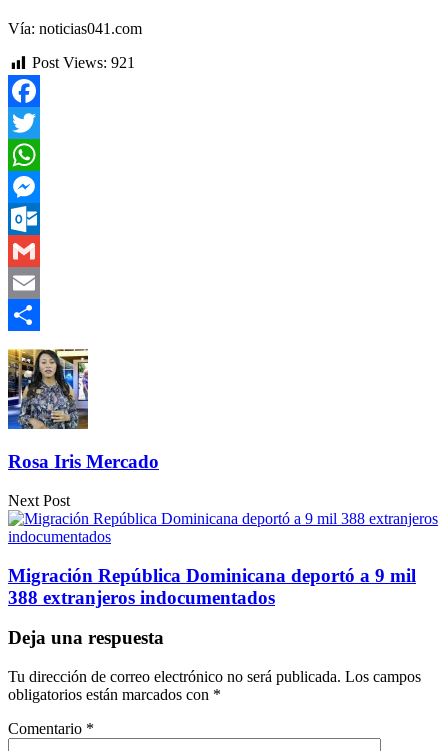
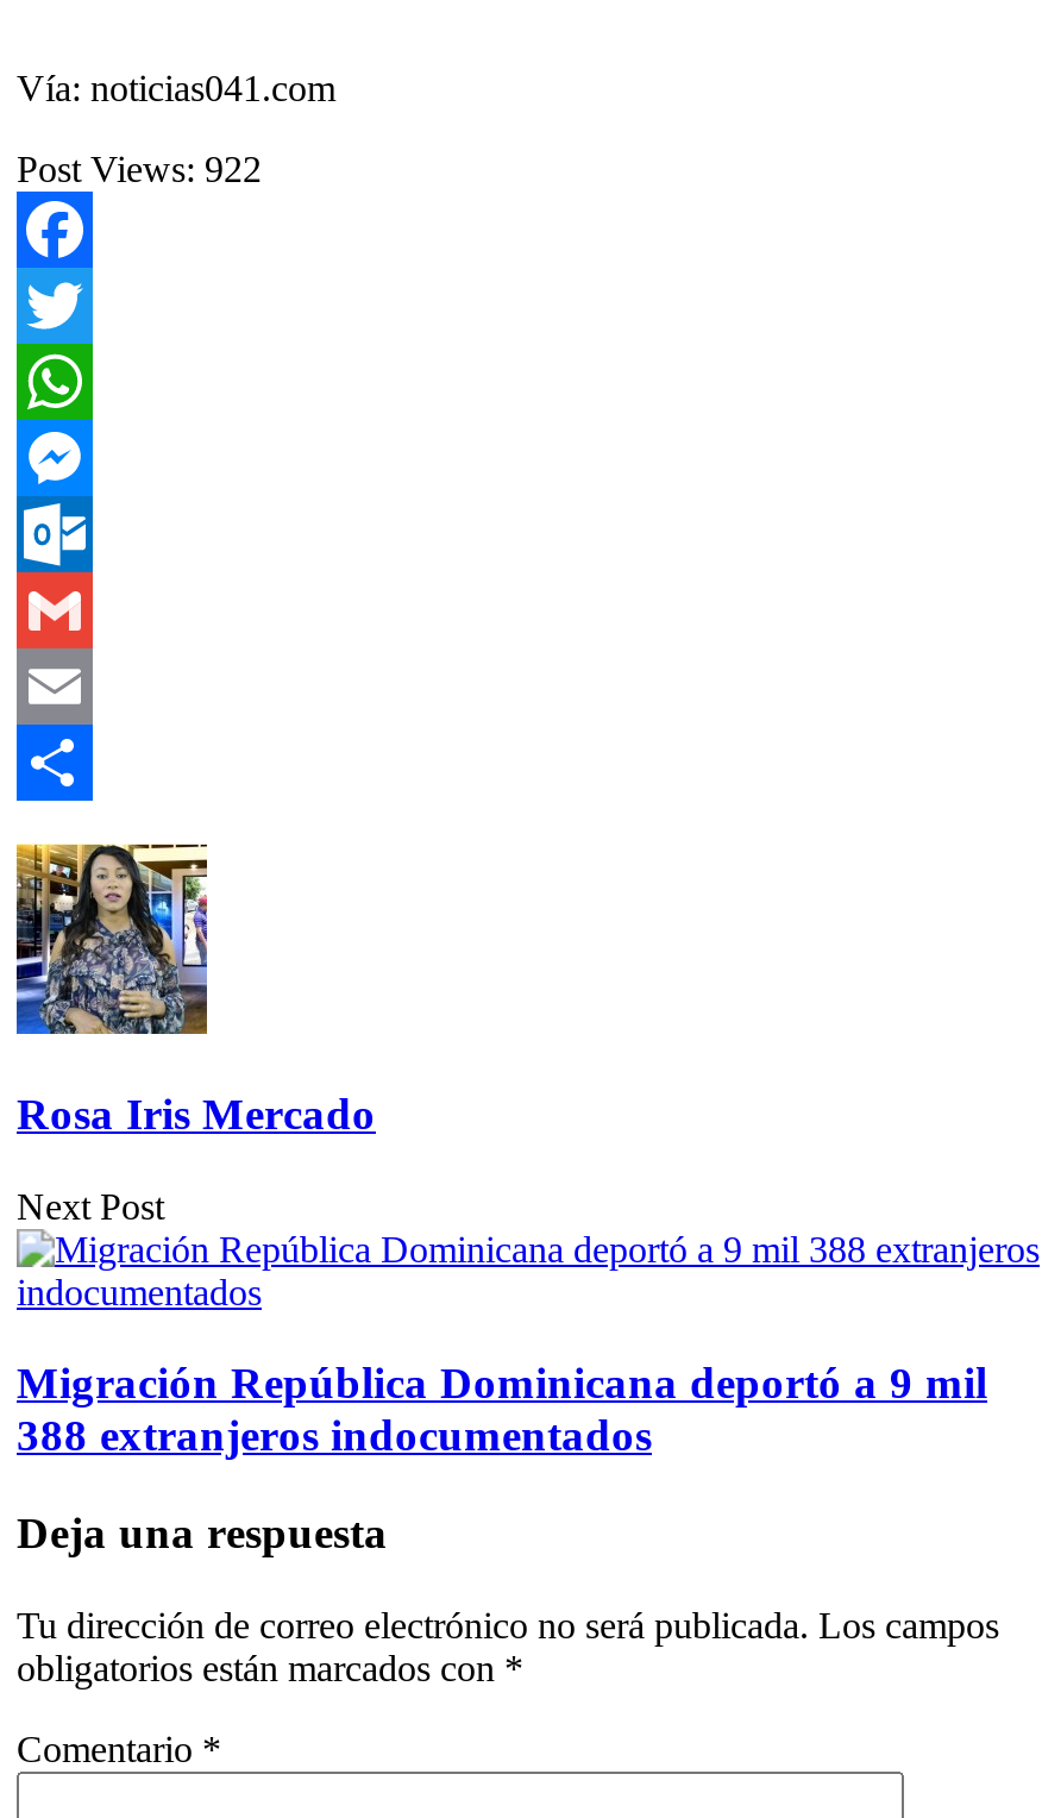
- Post Views: 921
+ Post Views: 922
